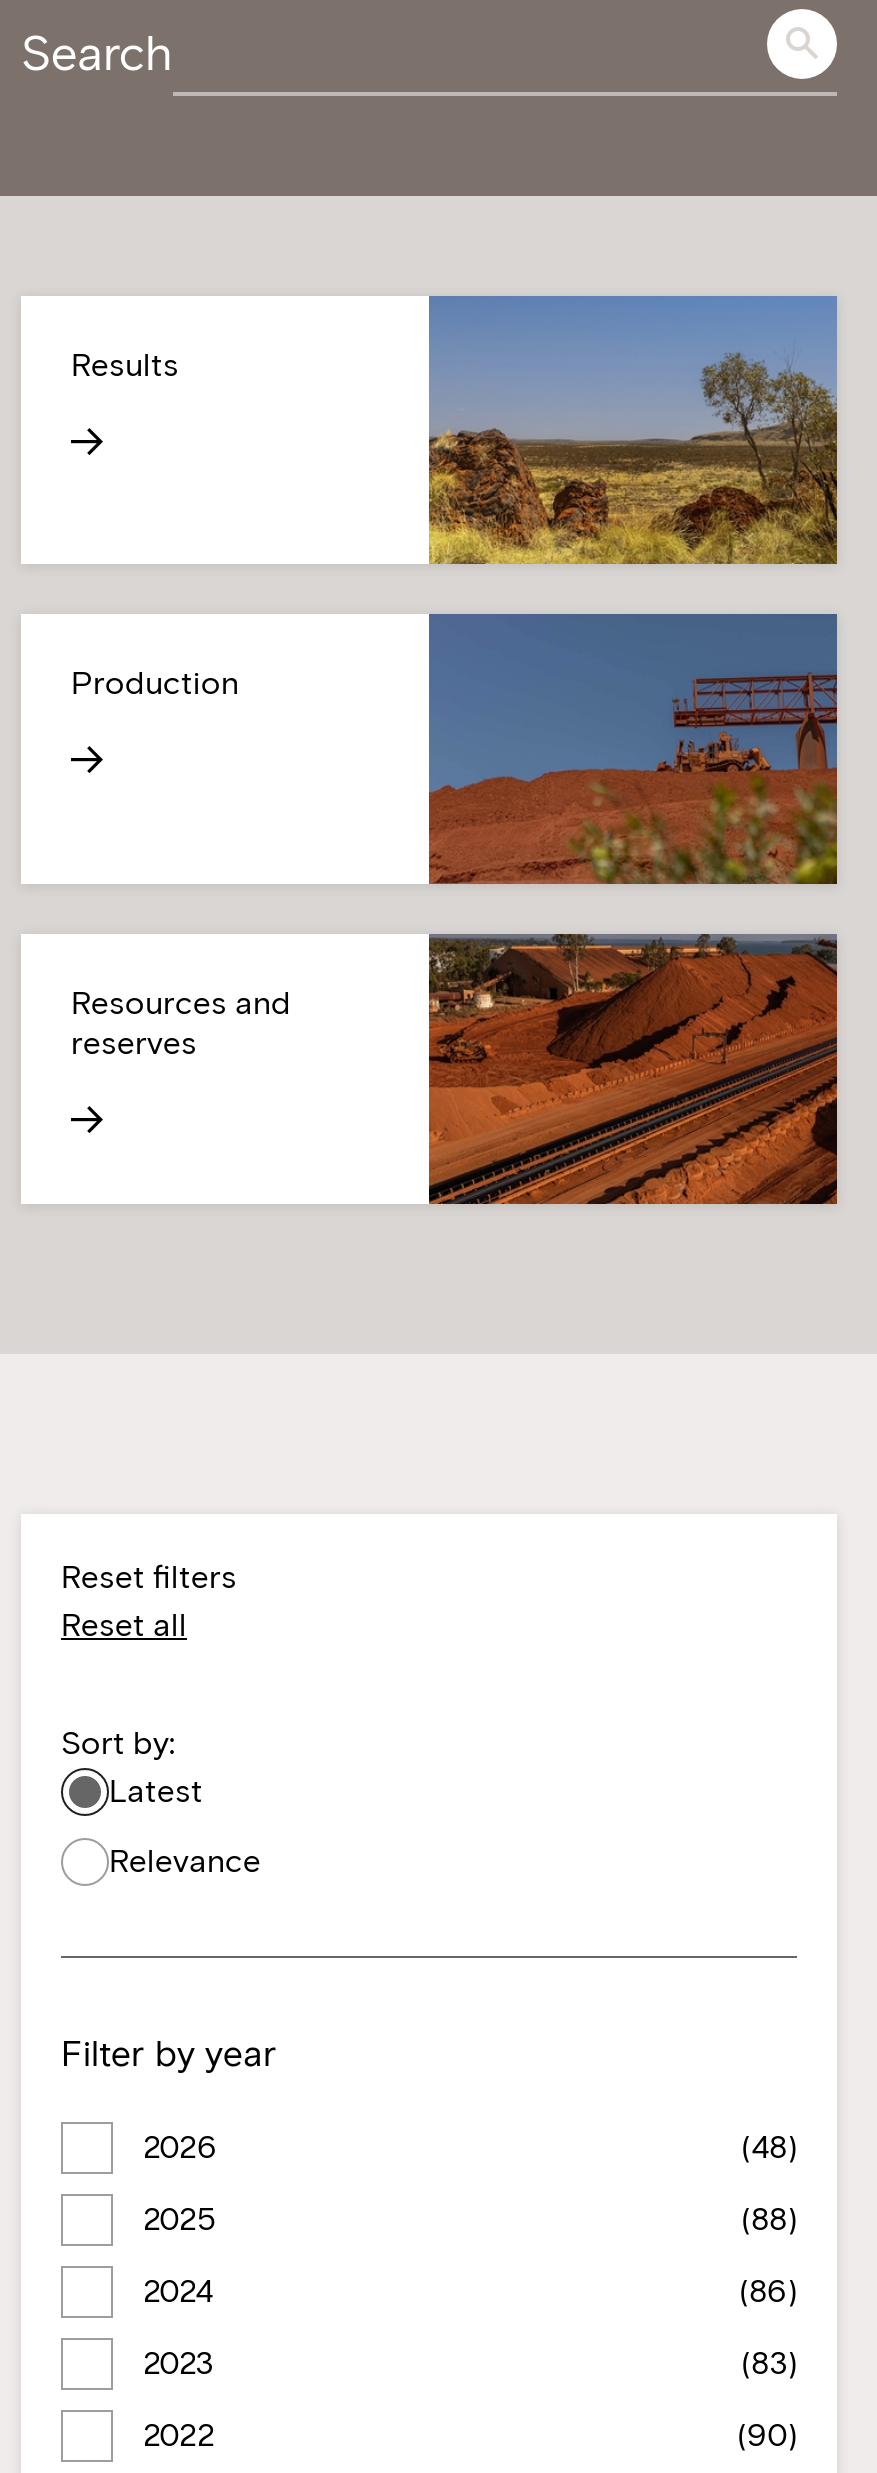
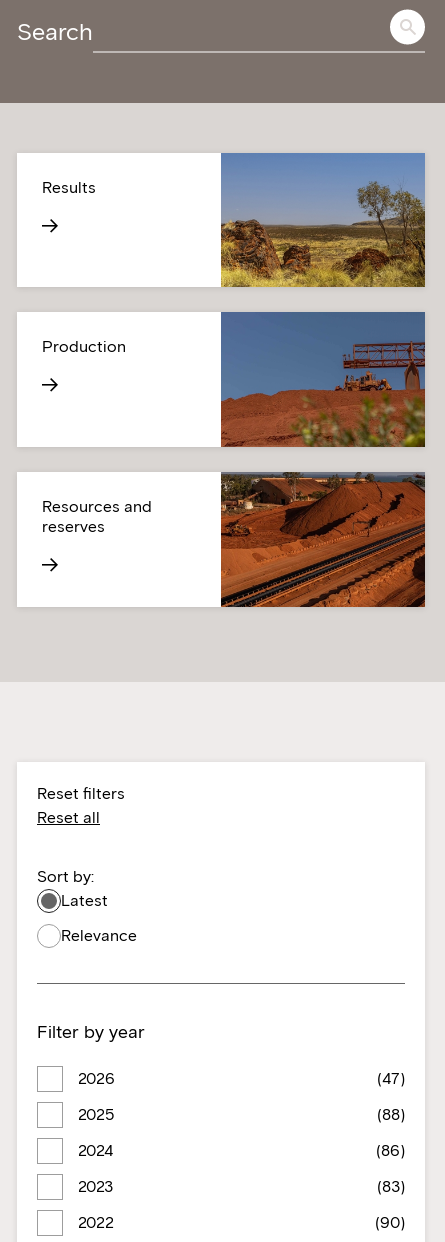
- (48)
+ (47)
